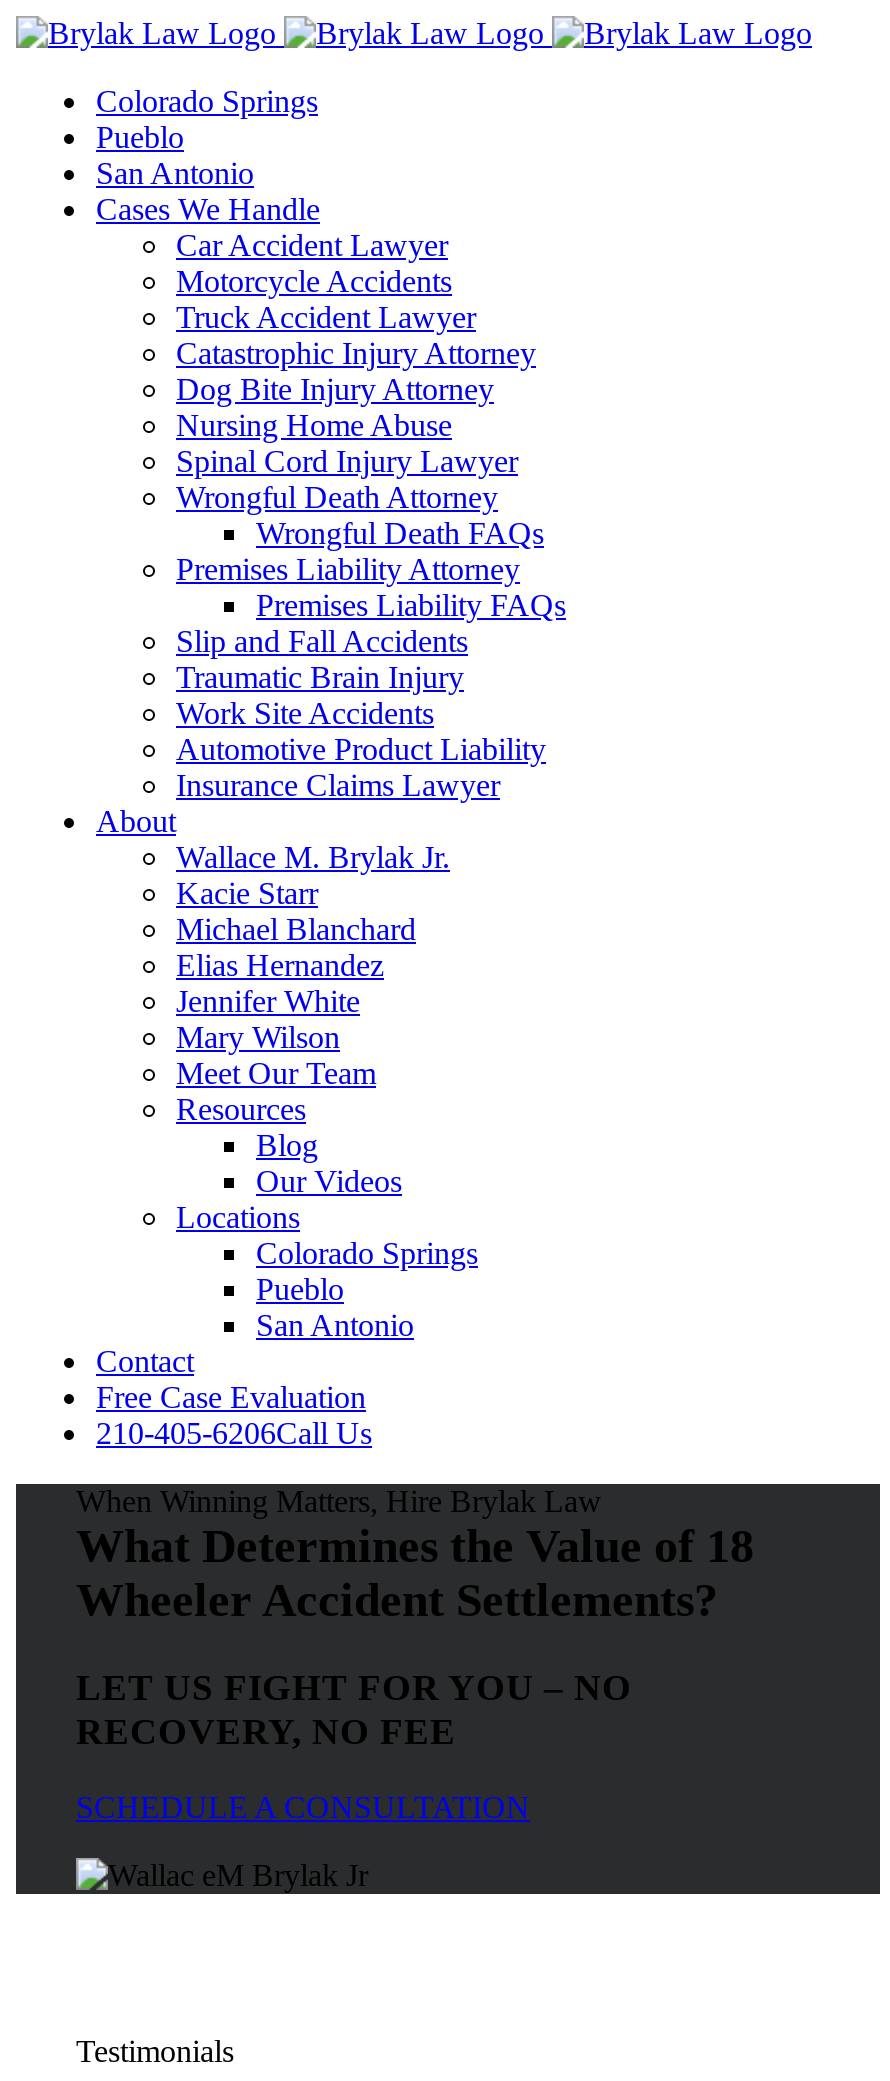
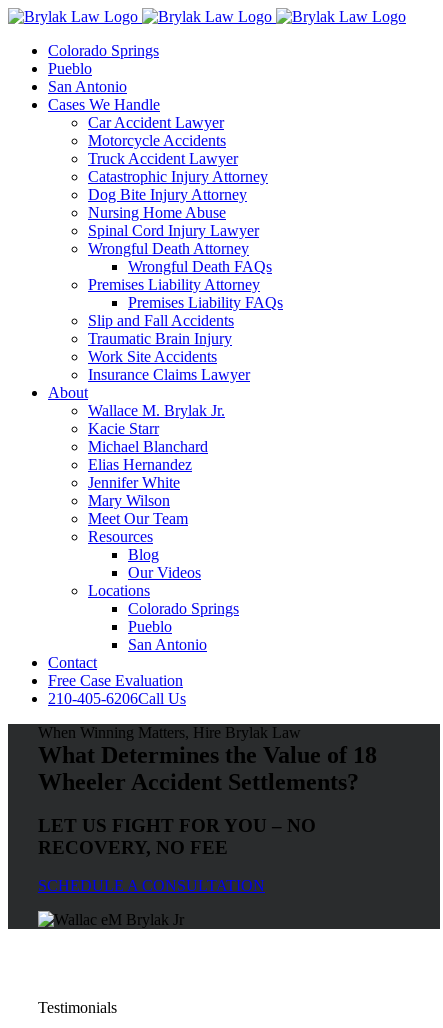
- Automotive Product Liability
